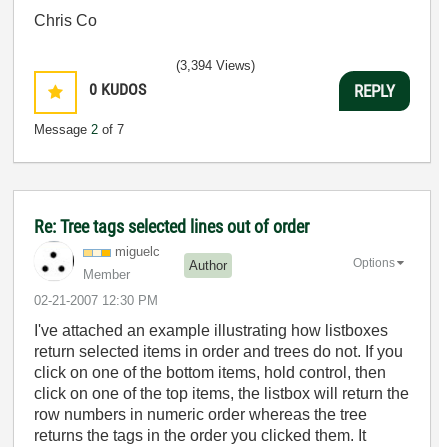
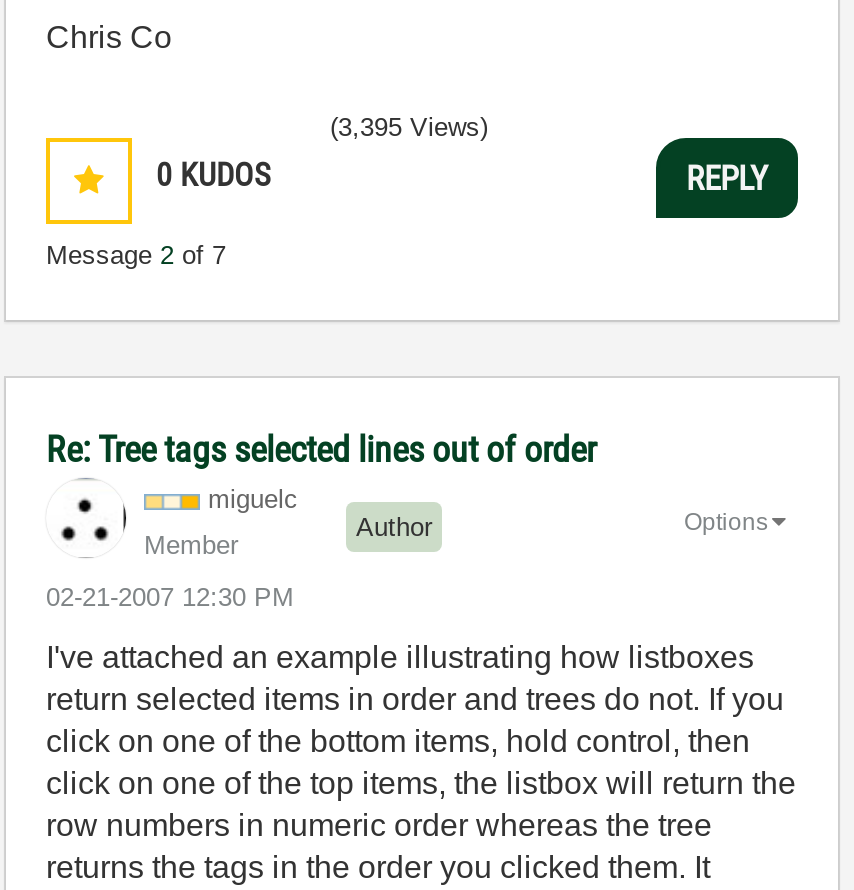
- (3,394 Views)
+ (3,395 Views)
